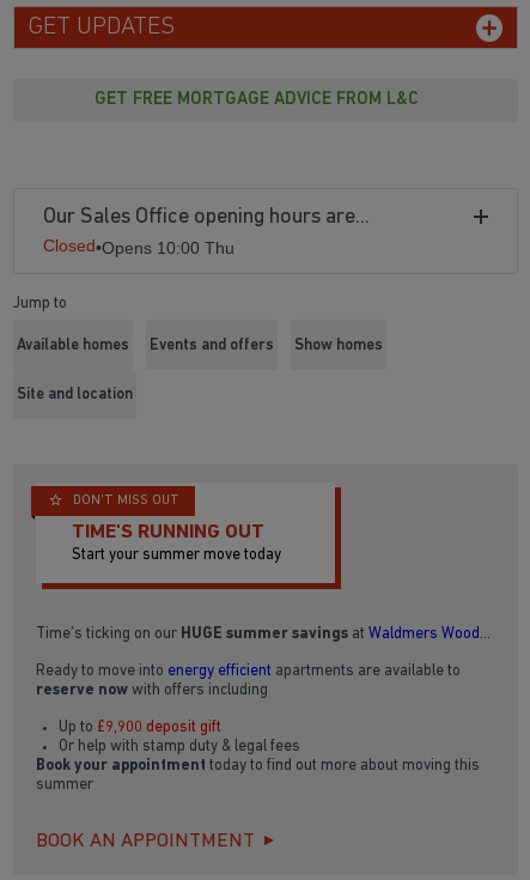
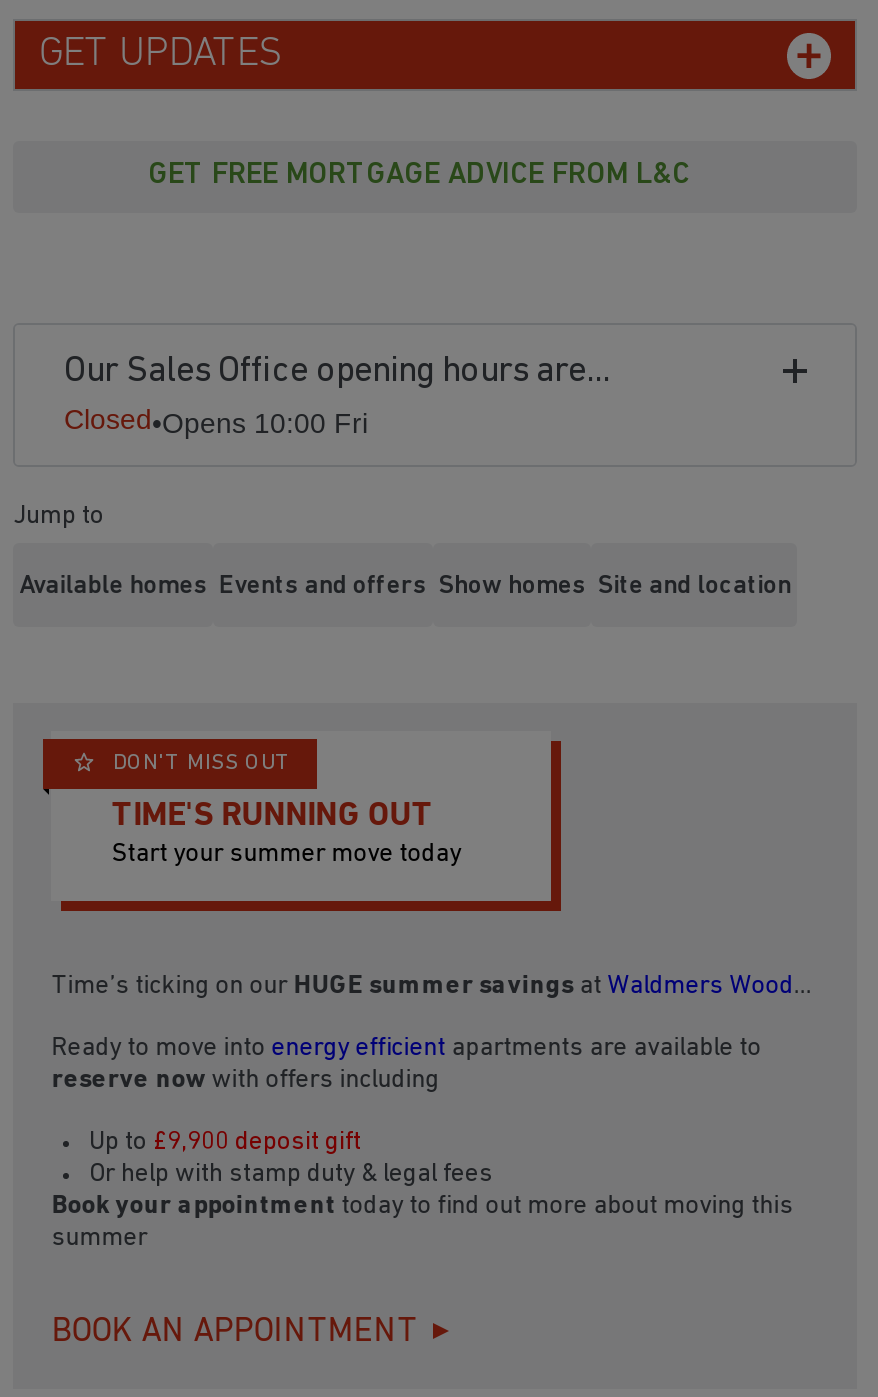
- Closed•Opens 10:00 Thu
+ Closed•Opens 10:00 Fri
